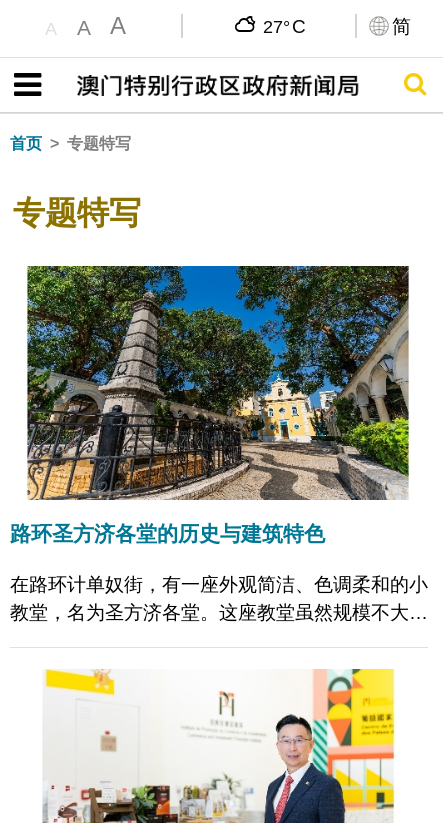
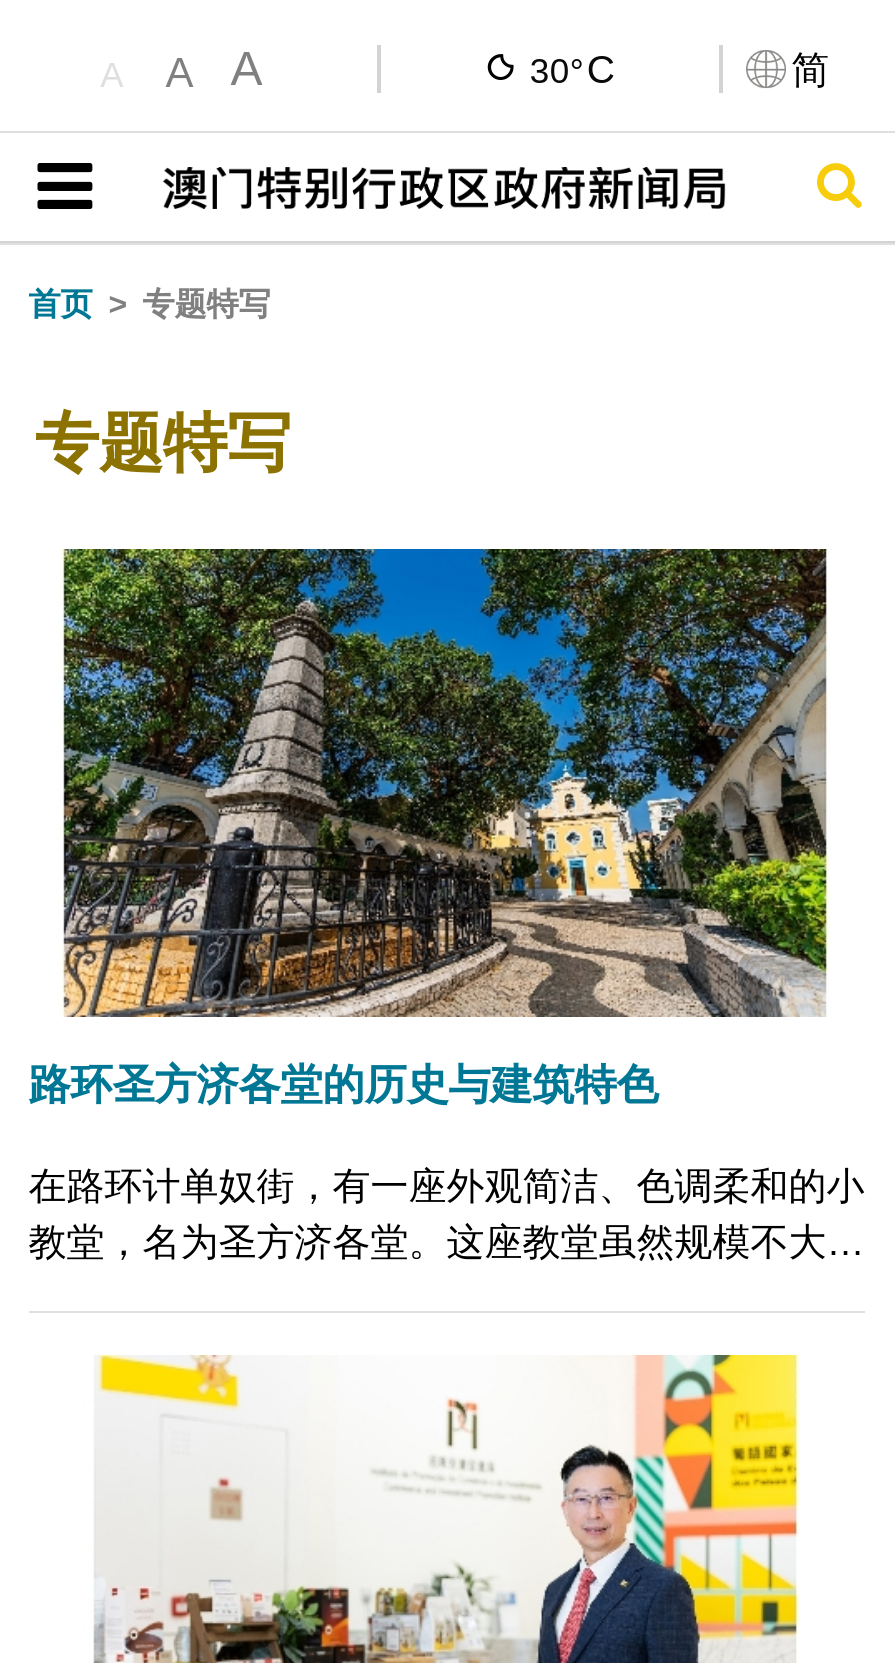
- 27° C
+ 30° C
